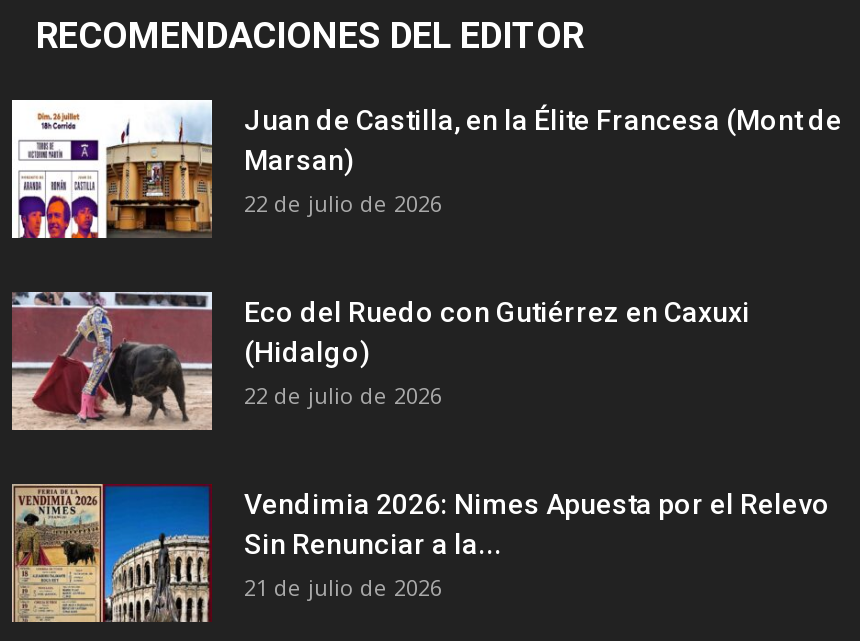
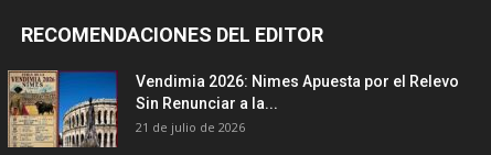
- [image]
- Juan de Castilla, en la Élite Francesa (Mont de
- Marsan)
- 22 de julio de 2026
- Eco del Ruedo con Gutiérrez en Caxuxi
- (Hidalgo)
- 22 de julio de 2026

- [image]
